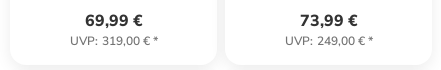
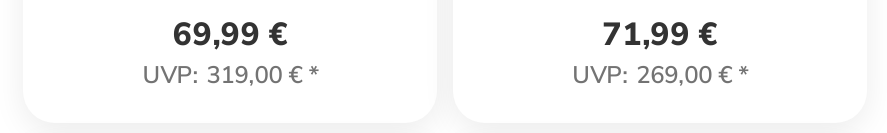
- 73,99 €
- UVP: 249,00 €*
+ 71,99 €
+ UVP: 269,00 €*
